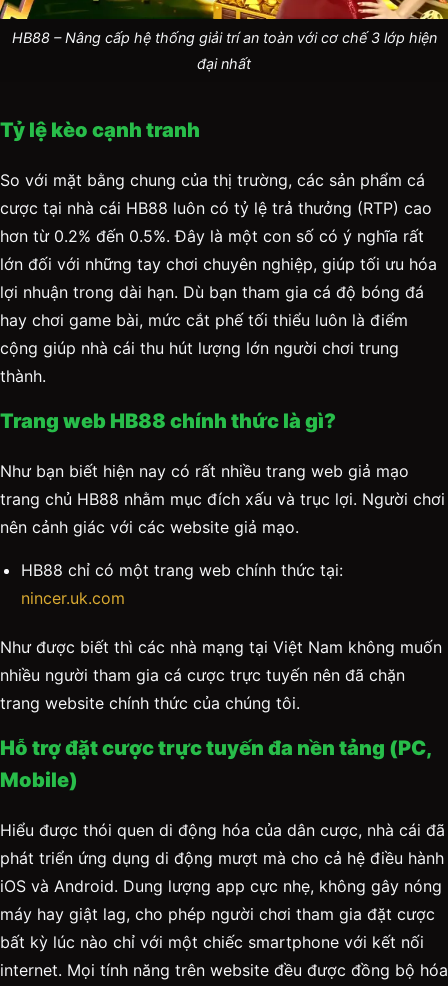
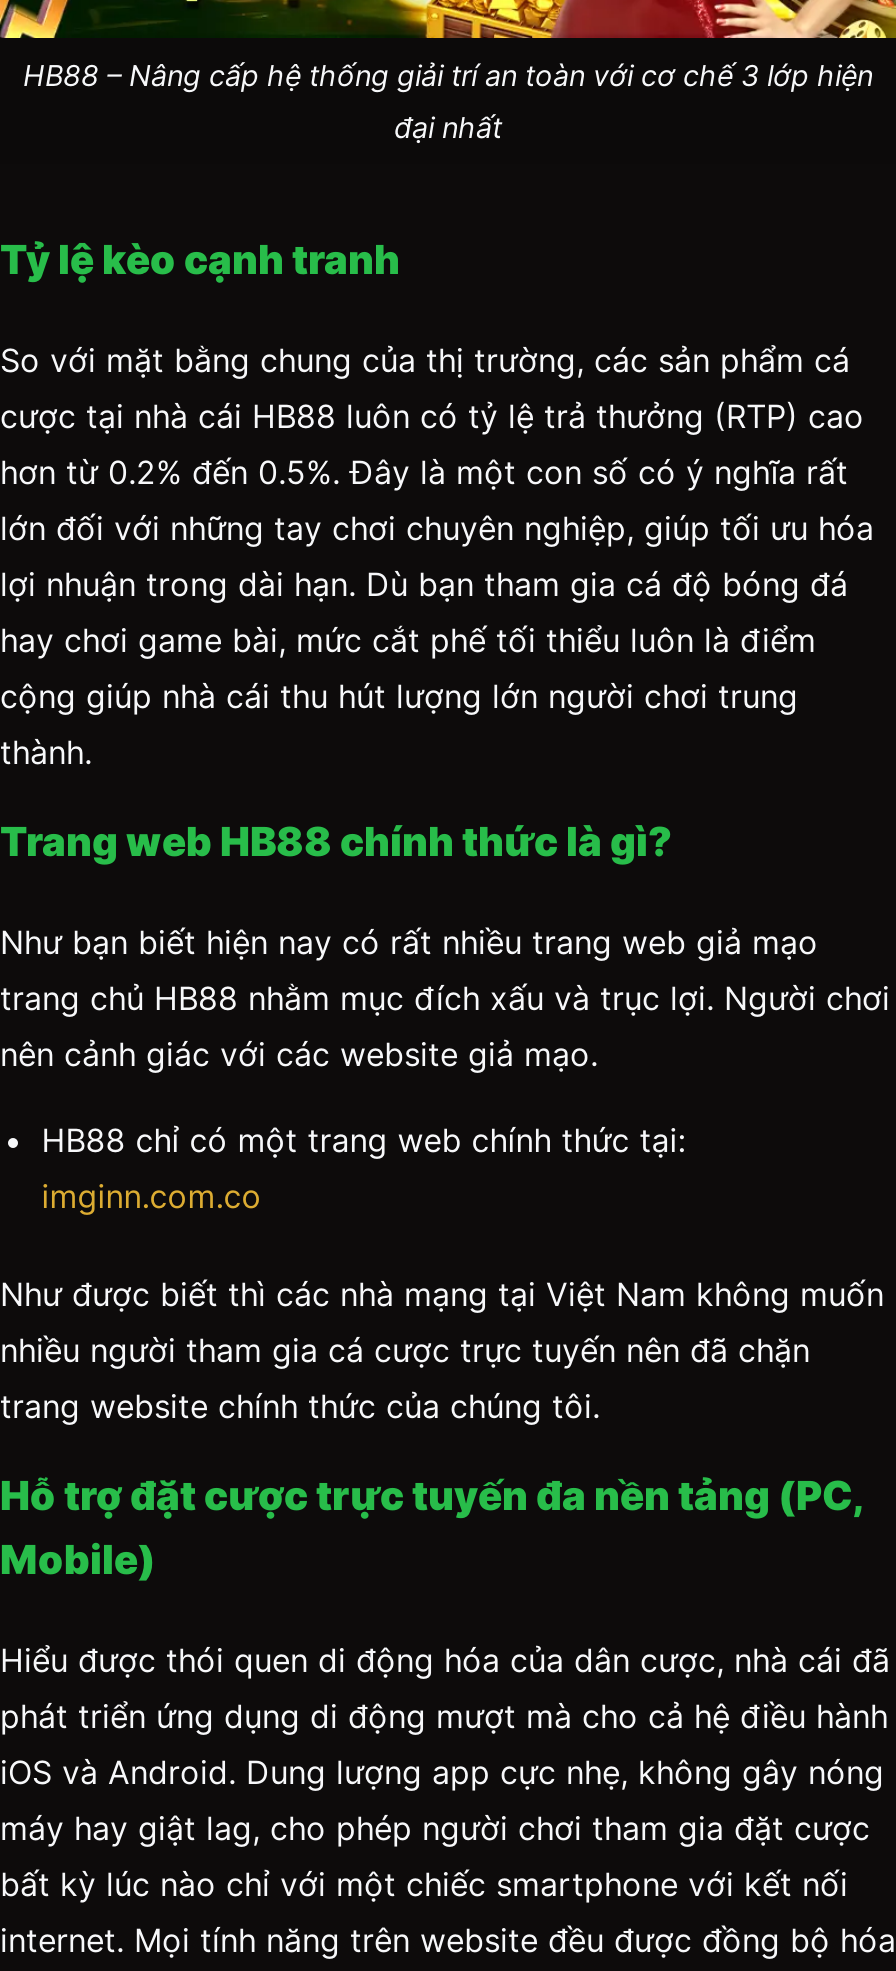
- nincer.uk.com
+ imginn.com.co
